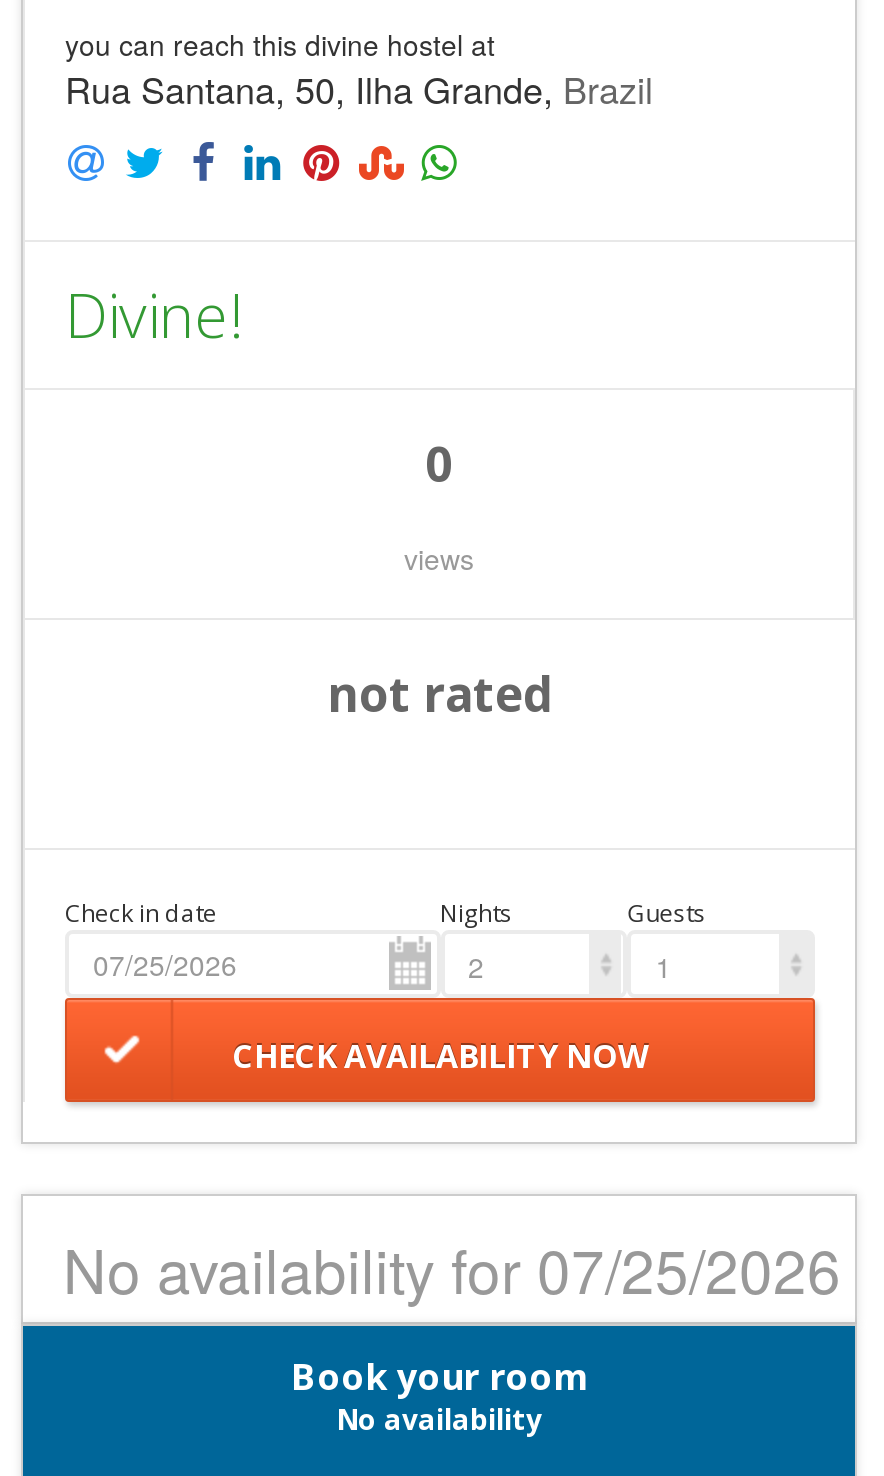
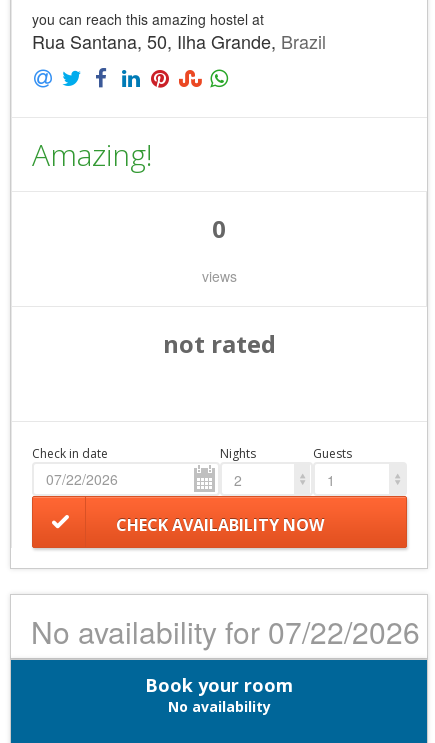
- you can reach this divine hostel at
+ you can reach this amazing hostel at

- Divine!
+ Amazing!

- No availability for 07/25/2026
+ No availability for 07/22/2026
